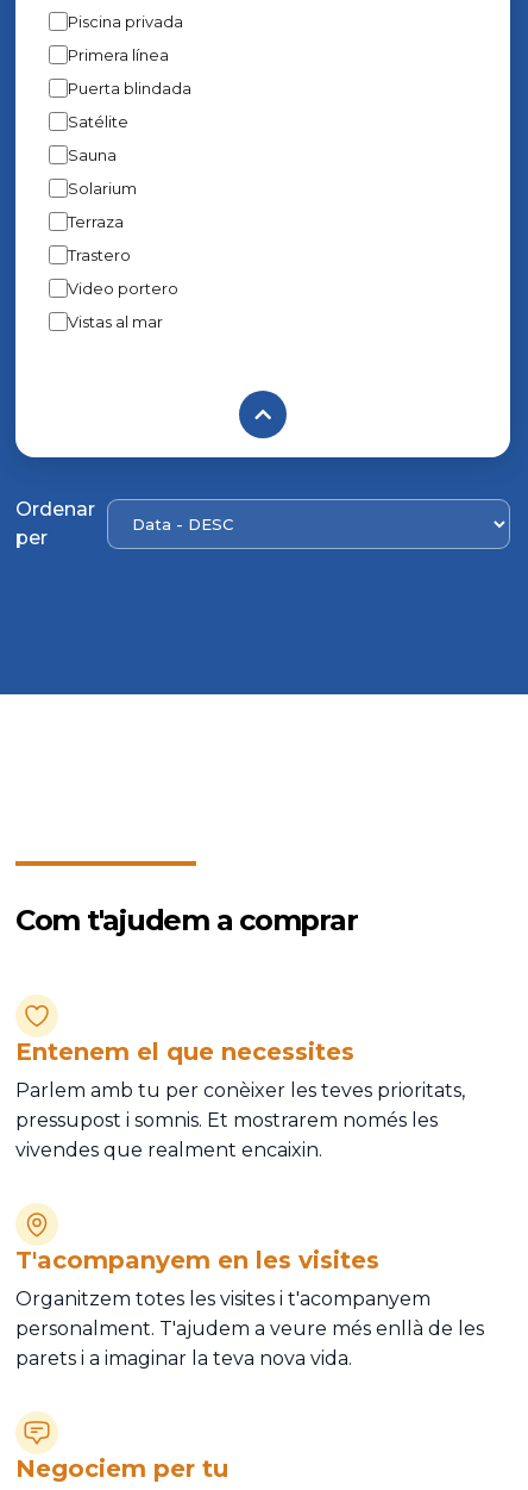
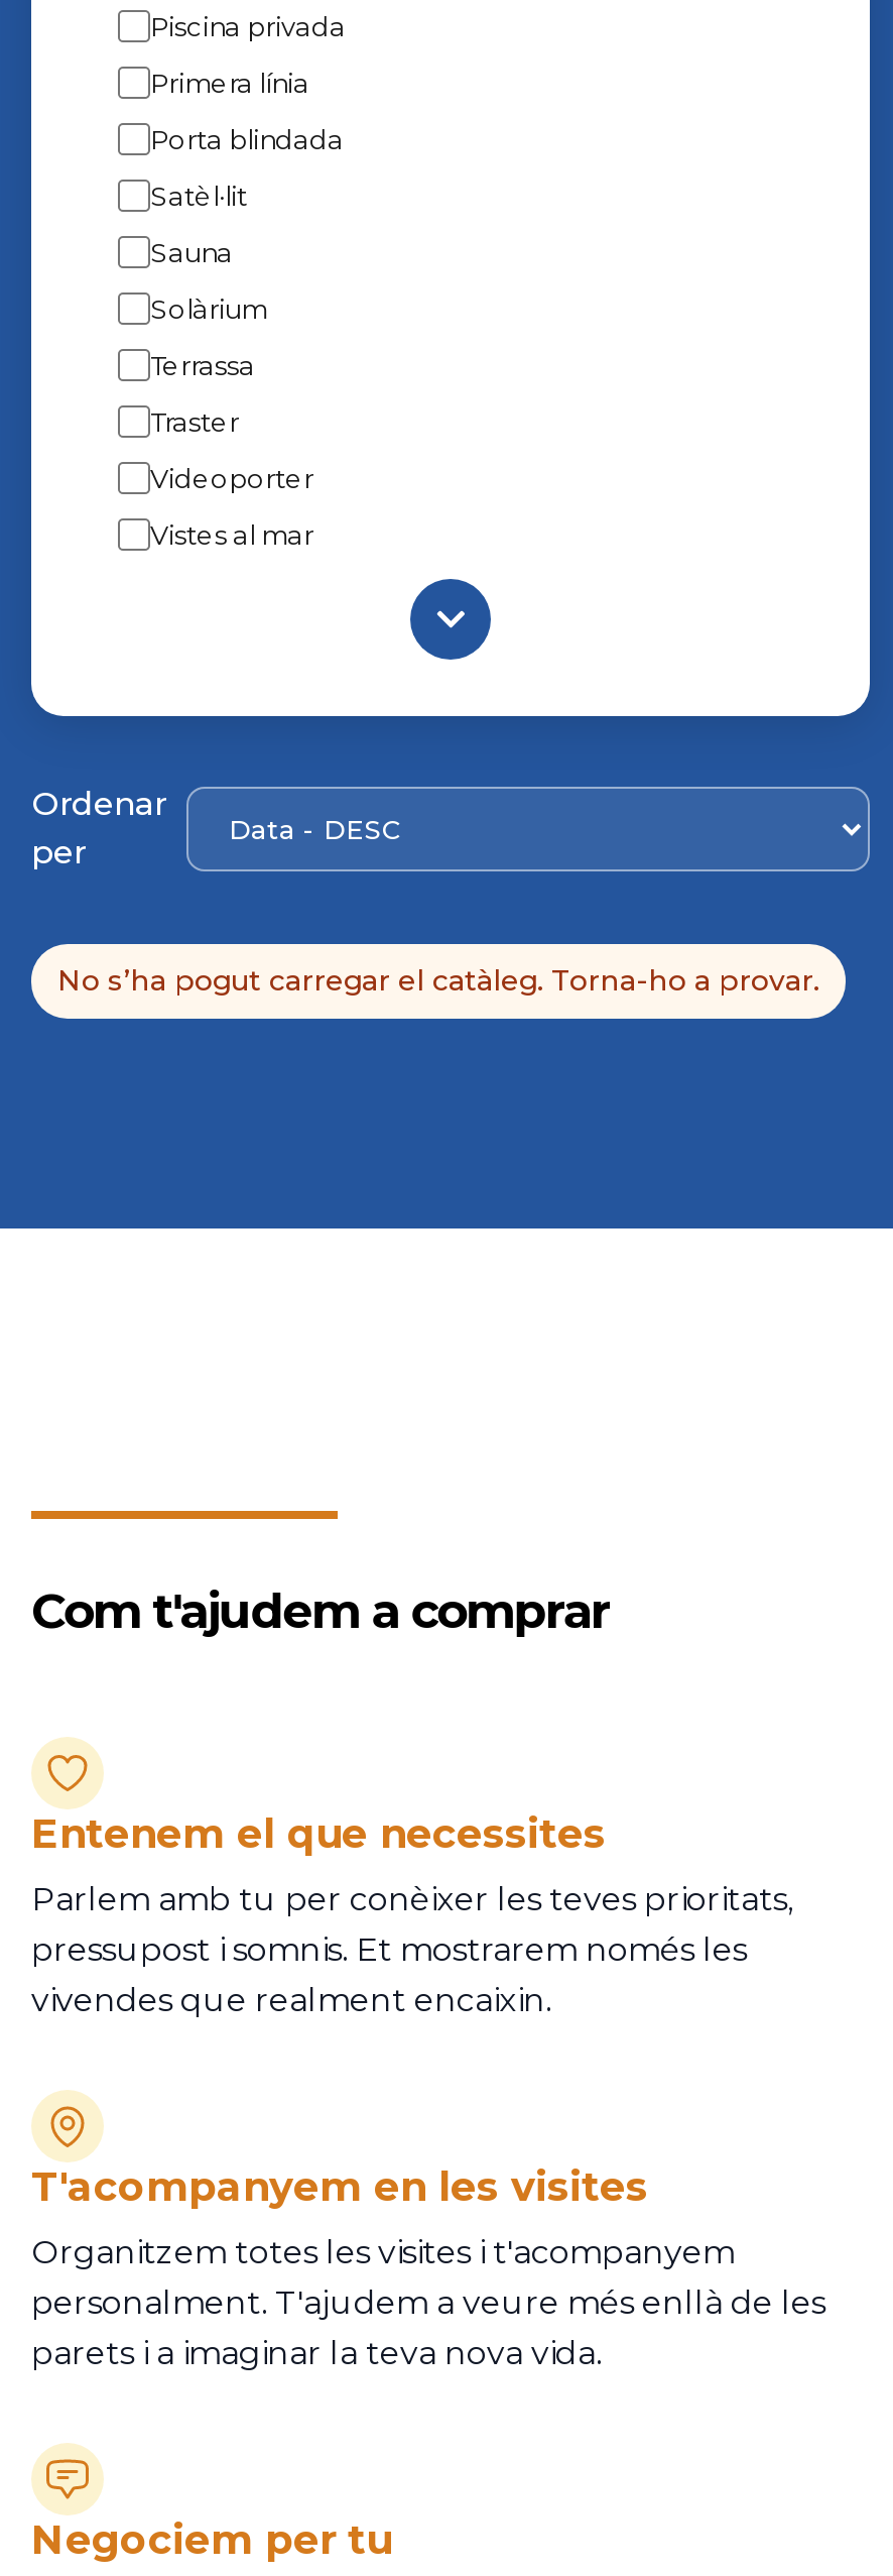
- Primera línea
+ Primera línia

- Puerta blindada
+ Porta blindada

- Satélite
+ Satèl·lit

- Solarium
+ Solàrium

- Terraza
+ Terrassa

- Trastero
+ Traster

- Video portero
+ Videoporter

- Vistas al mar
+ Vistes al mar

- [image]
+ [image]

moved up: Ordenar | per

+ No s’ha pogut carregar el catàleg. Torna-ho a provar.
